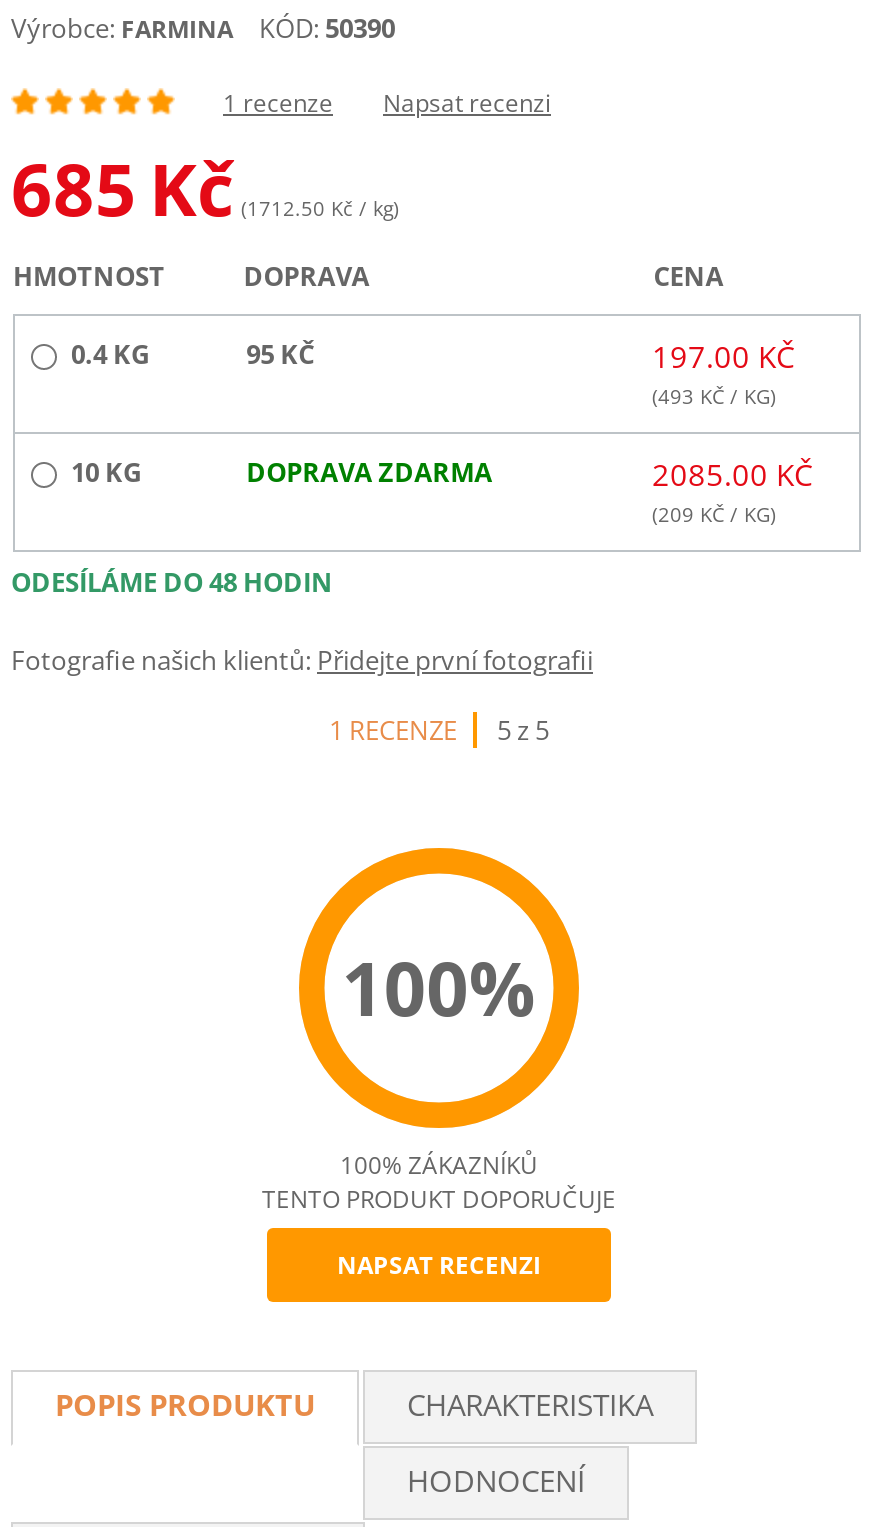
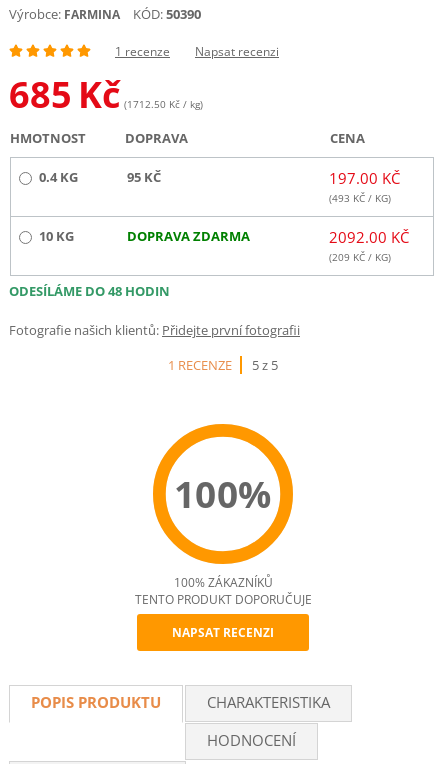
- 2085.00 KČ
+ 2092.00 KČ
